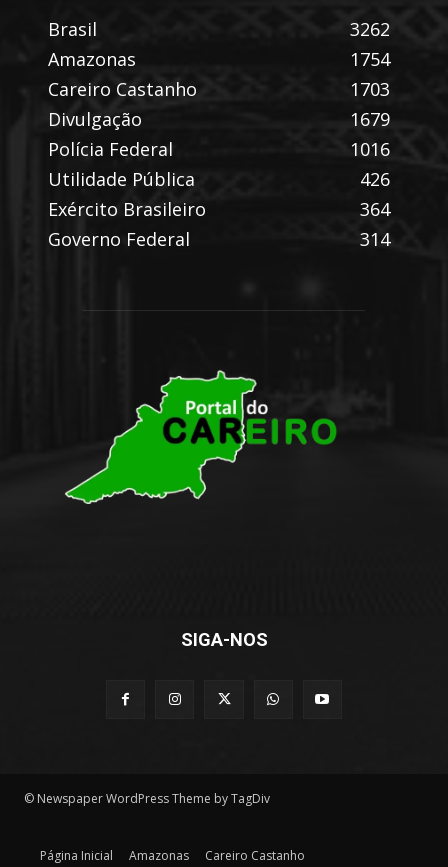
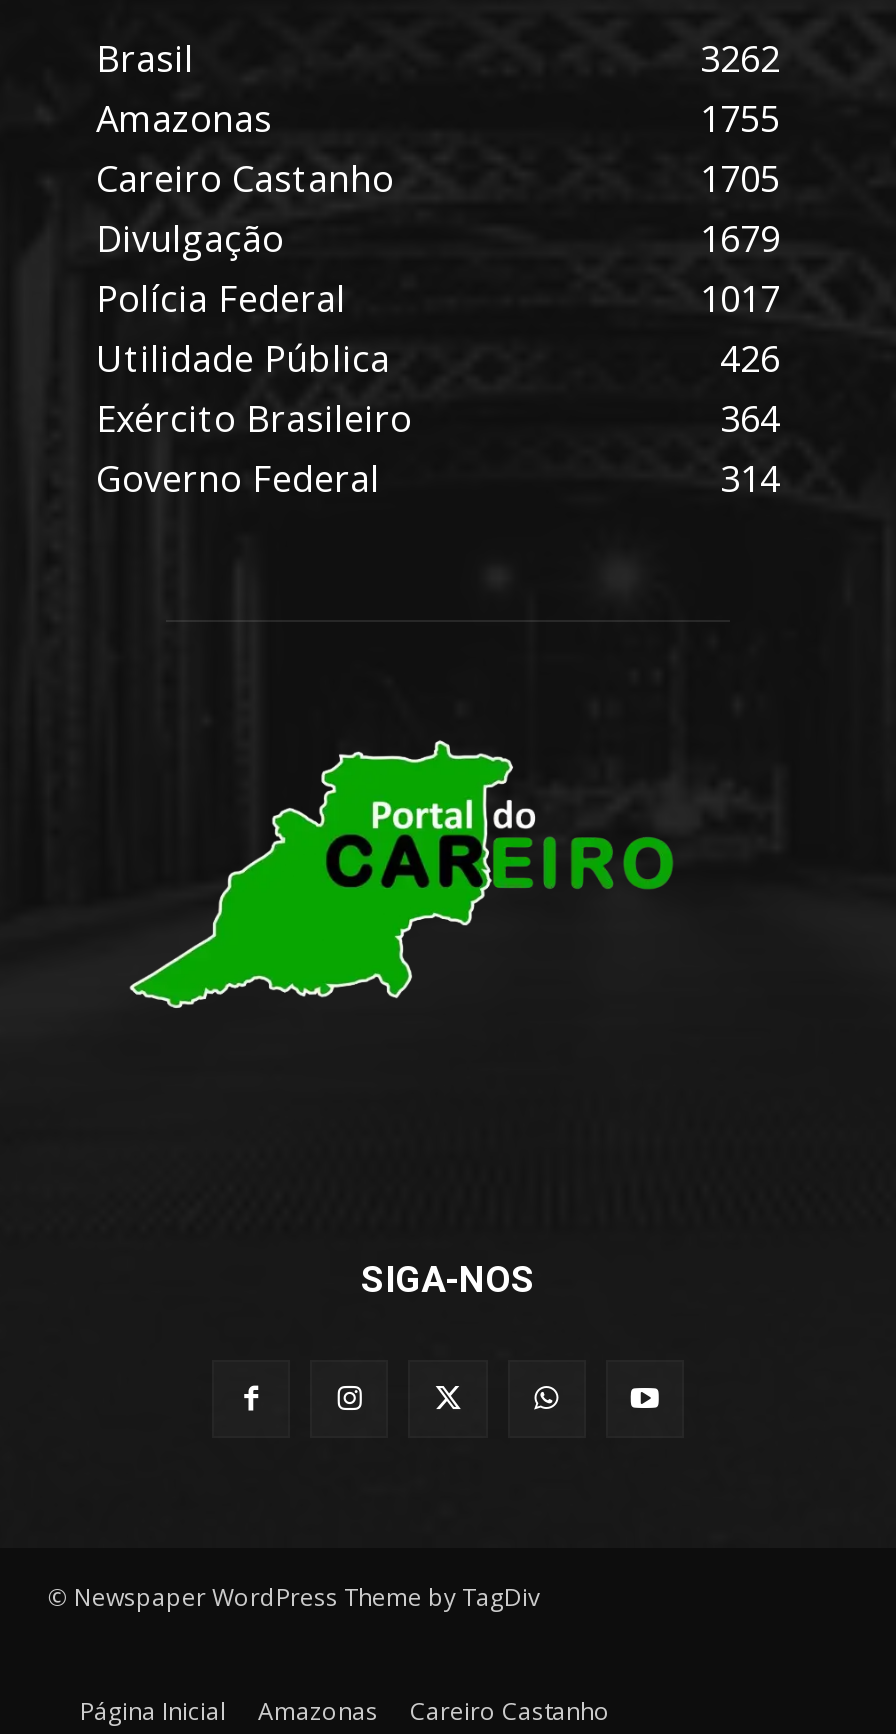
- 1754
+ 1755

- 1703
+ 1705

- 1016
+ 1017
